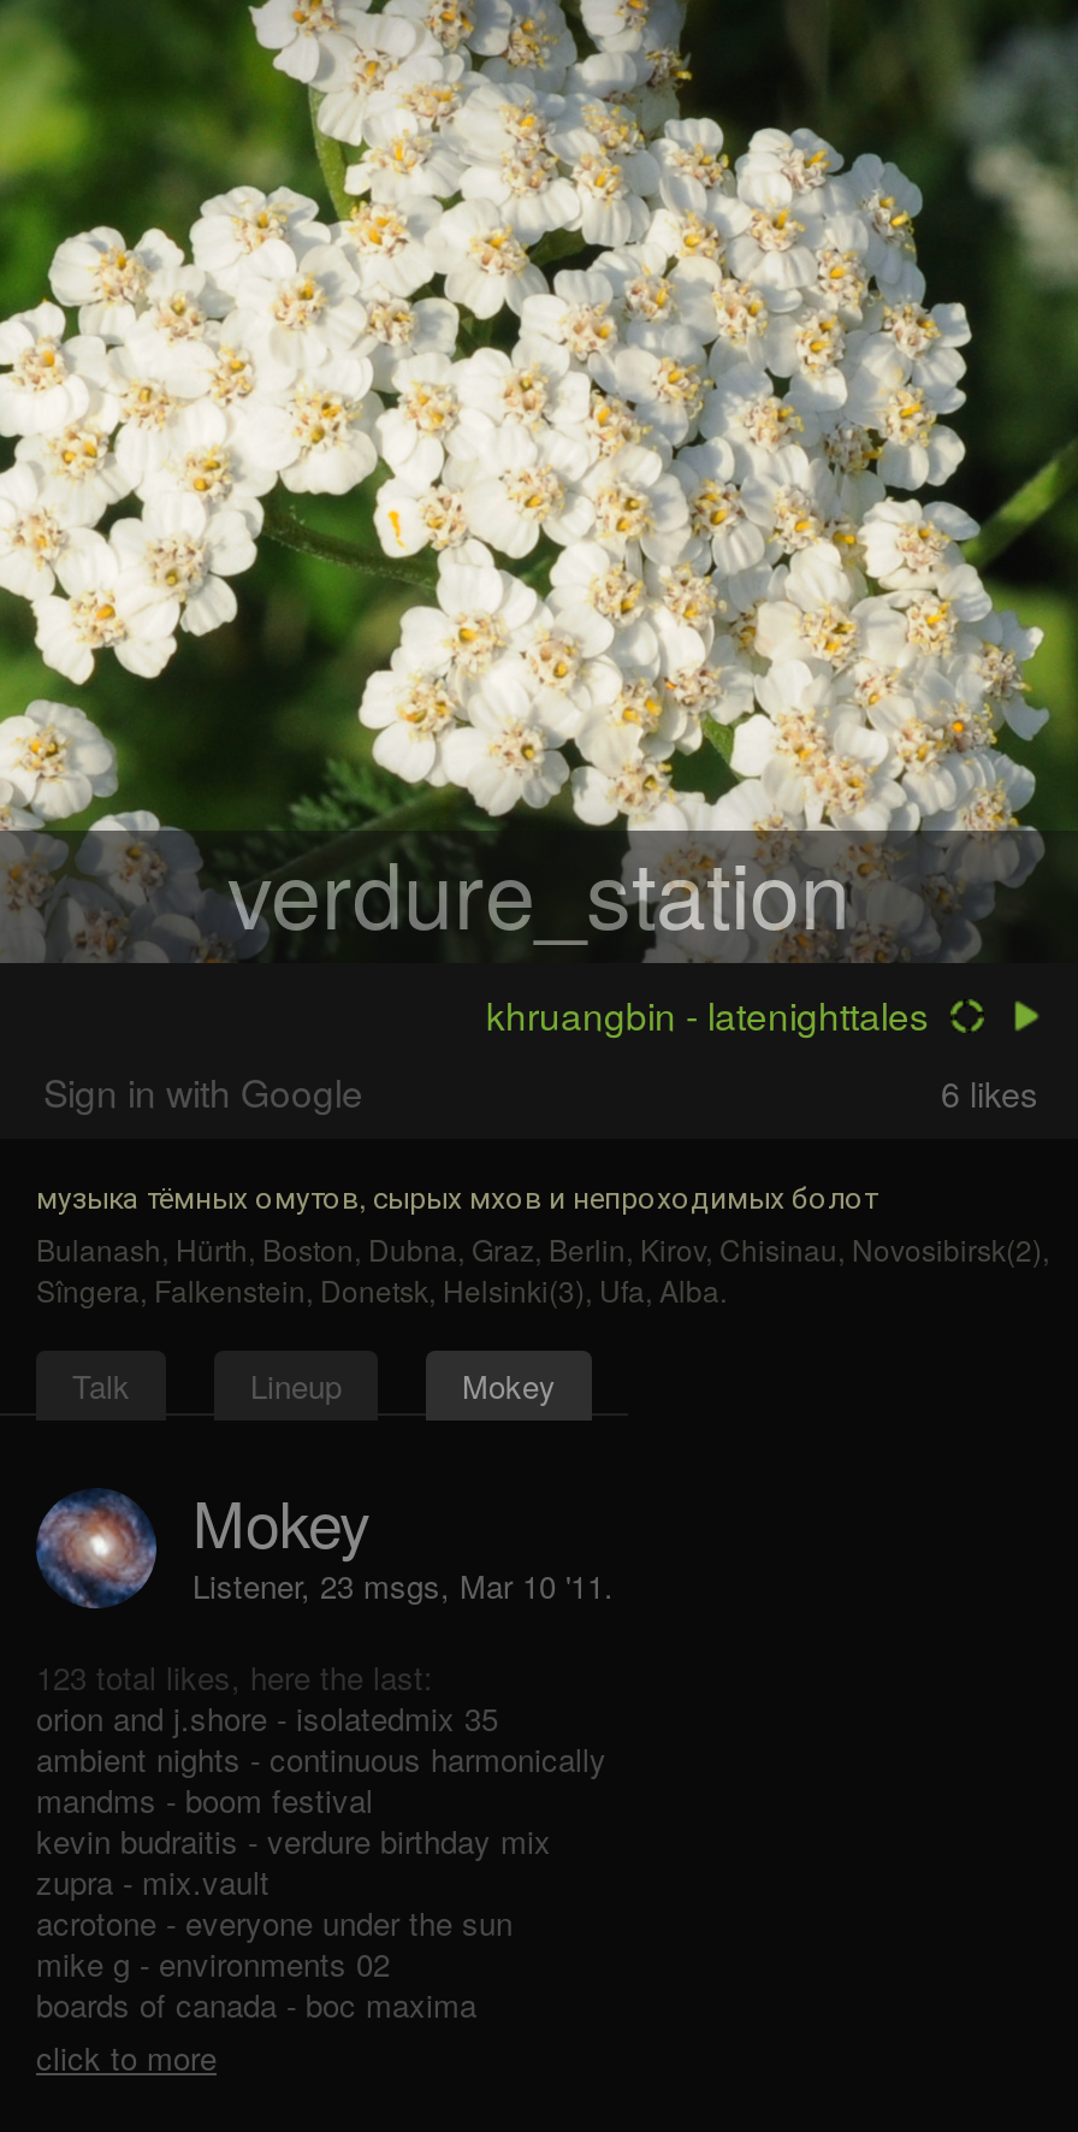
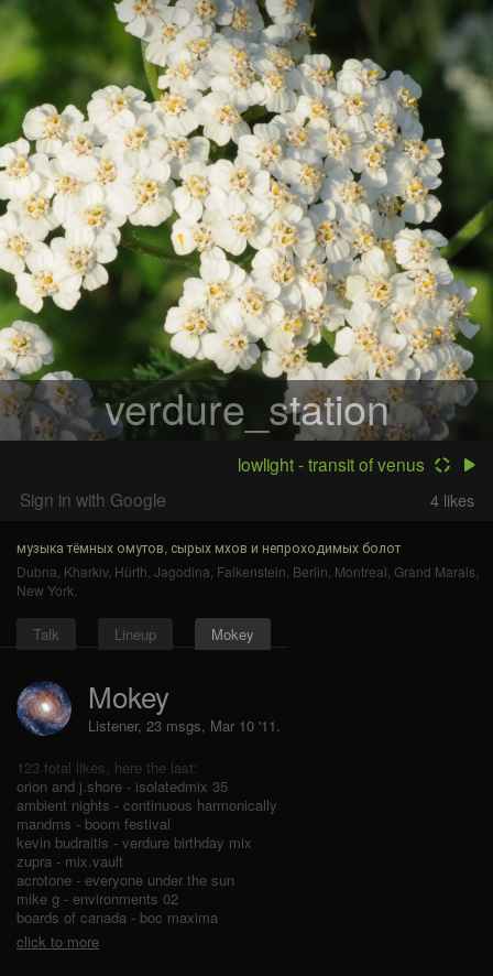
- khruangbin - latenighttales
+ lowlight - transit of venus

- 6 likes
+ 4 likes

- Bulanash, Hürth, Boston, Dubna, Graz, Berlin, Kirov, Chisinau, Novosibirsk(2),
- Sîngera, Falkenstein, Donetsk, Helsinki(3), Ufa, Alba.
+ Dubna, Kharkiv, Hürth, Jagodina, Falkenstein, Berlin, Montreal, Grand Marais,
+ New York.
